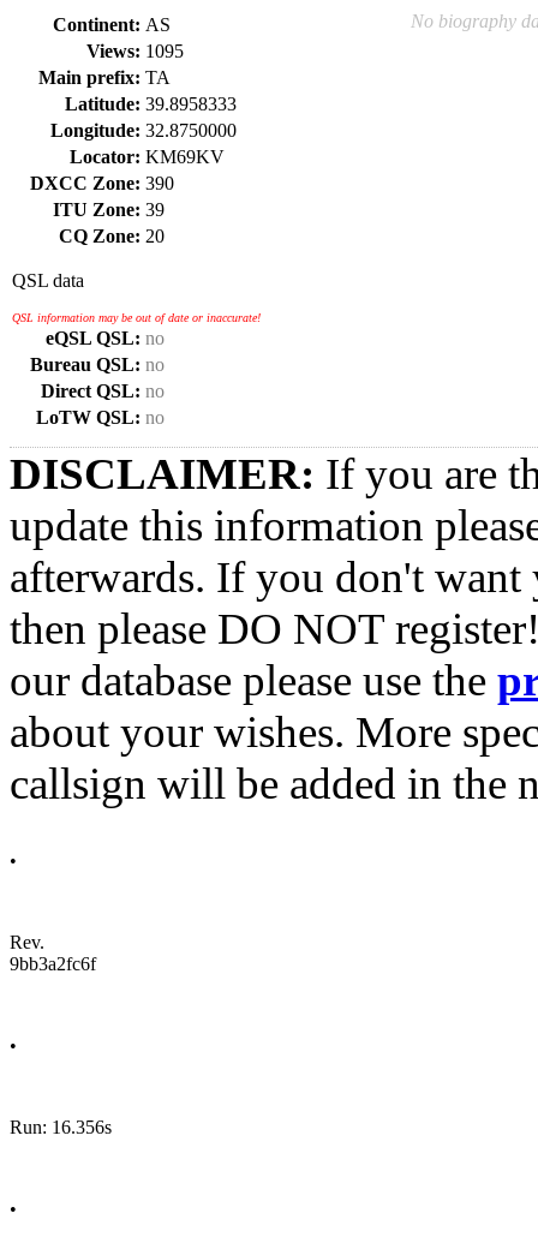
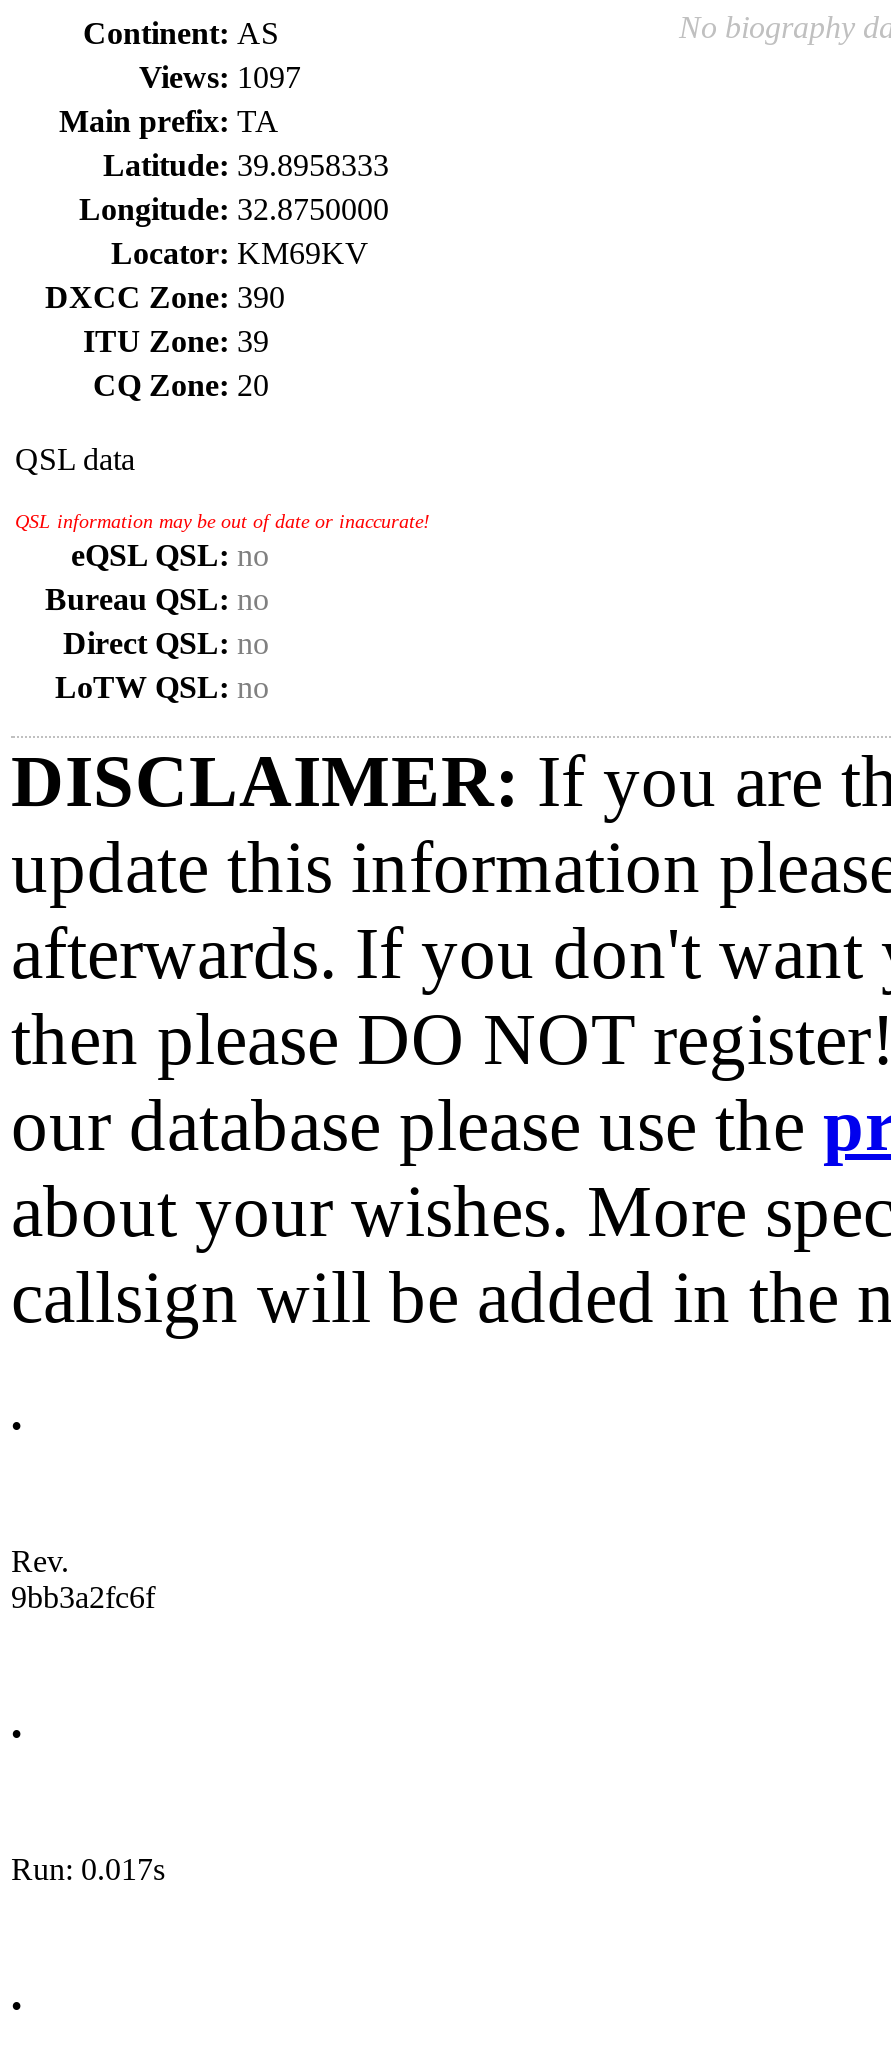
- Views: 1095
+ Views: 1097

- Run: 16.356s
+ Run: 0.017s
